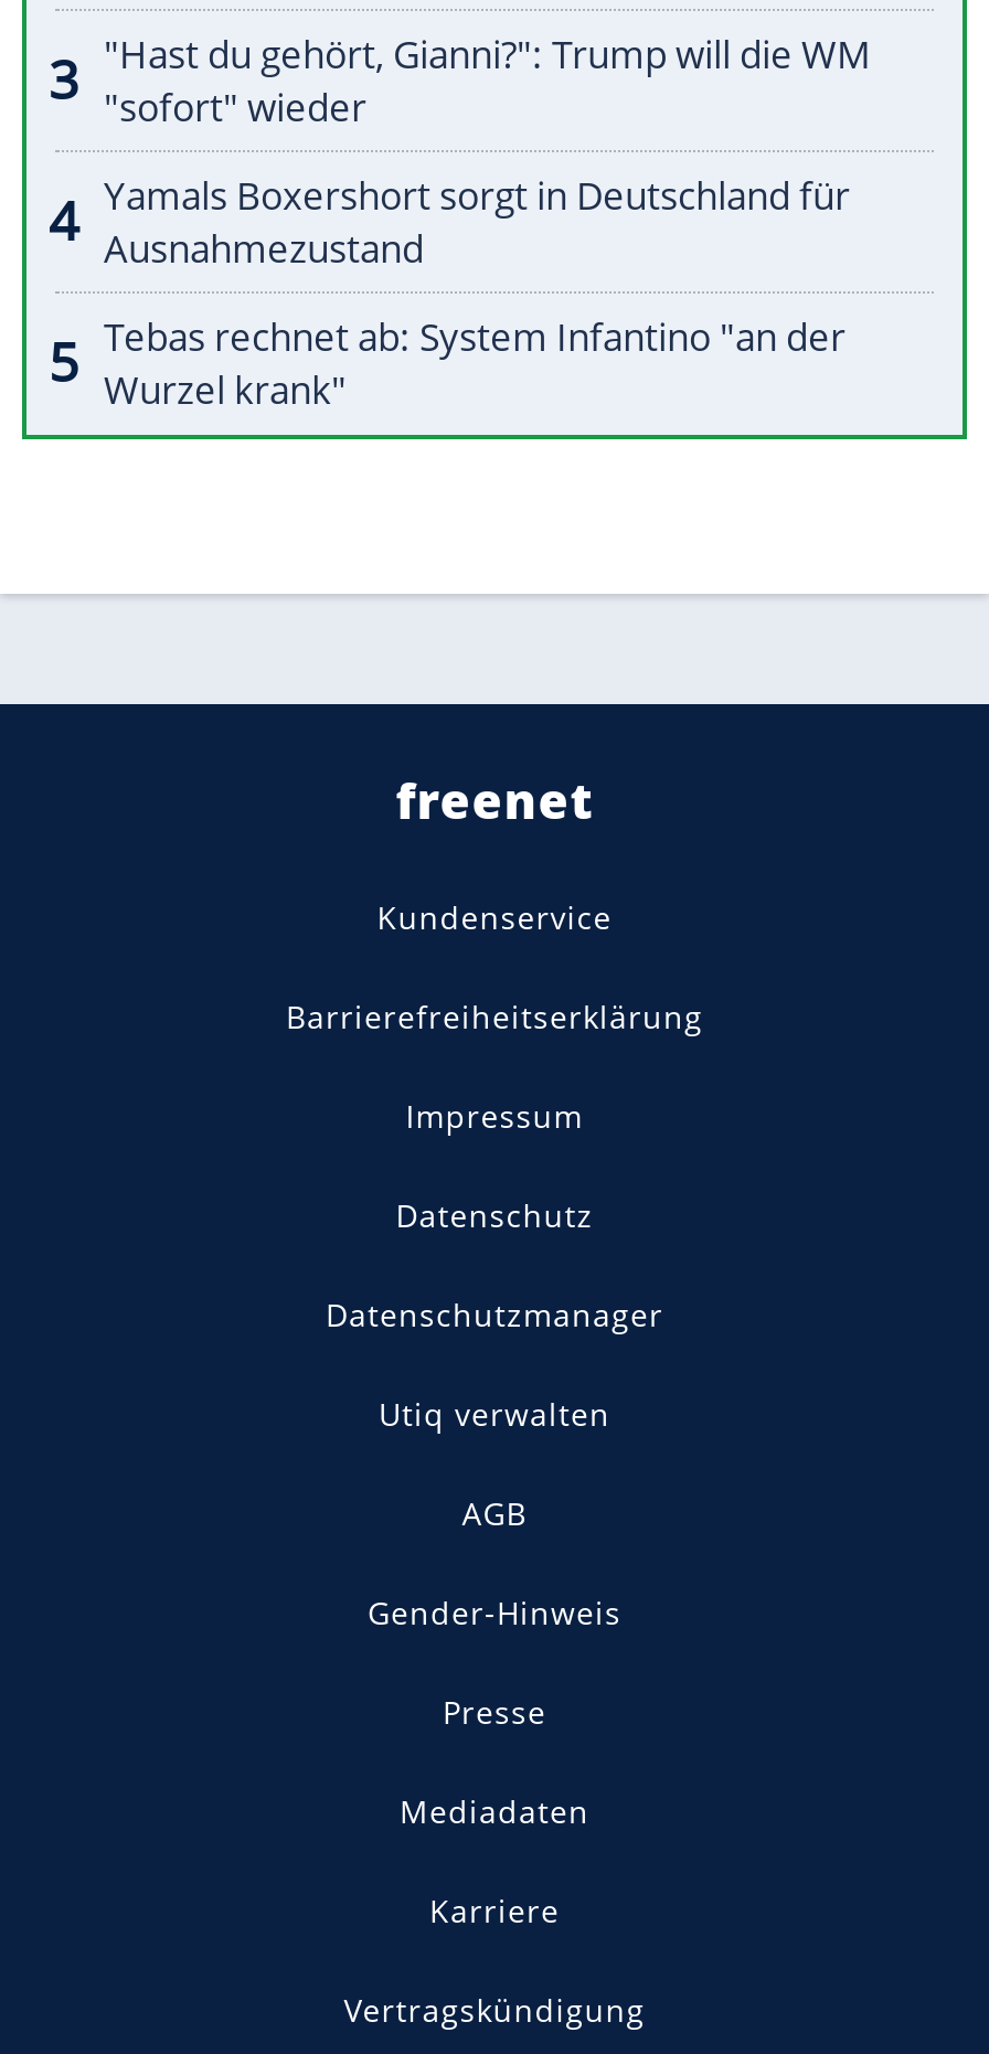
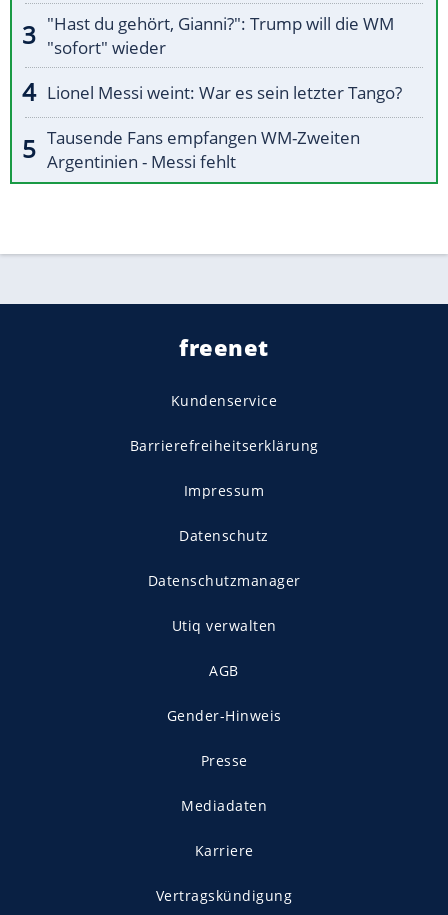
- Yamals Boxershort sorgt in Deutschland für
- Ausnahmezustand
+ Lionel Messi weint: War es sein letzter Tango?

- Tebas rechnet ab: System Infantino "an der
- Wurzel krank"
+ Tausende Fans empfangen WM-Zweiten
+ Argentinien - Messi fehlt
